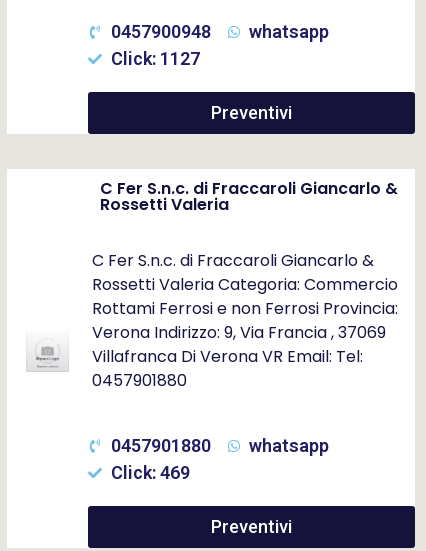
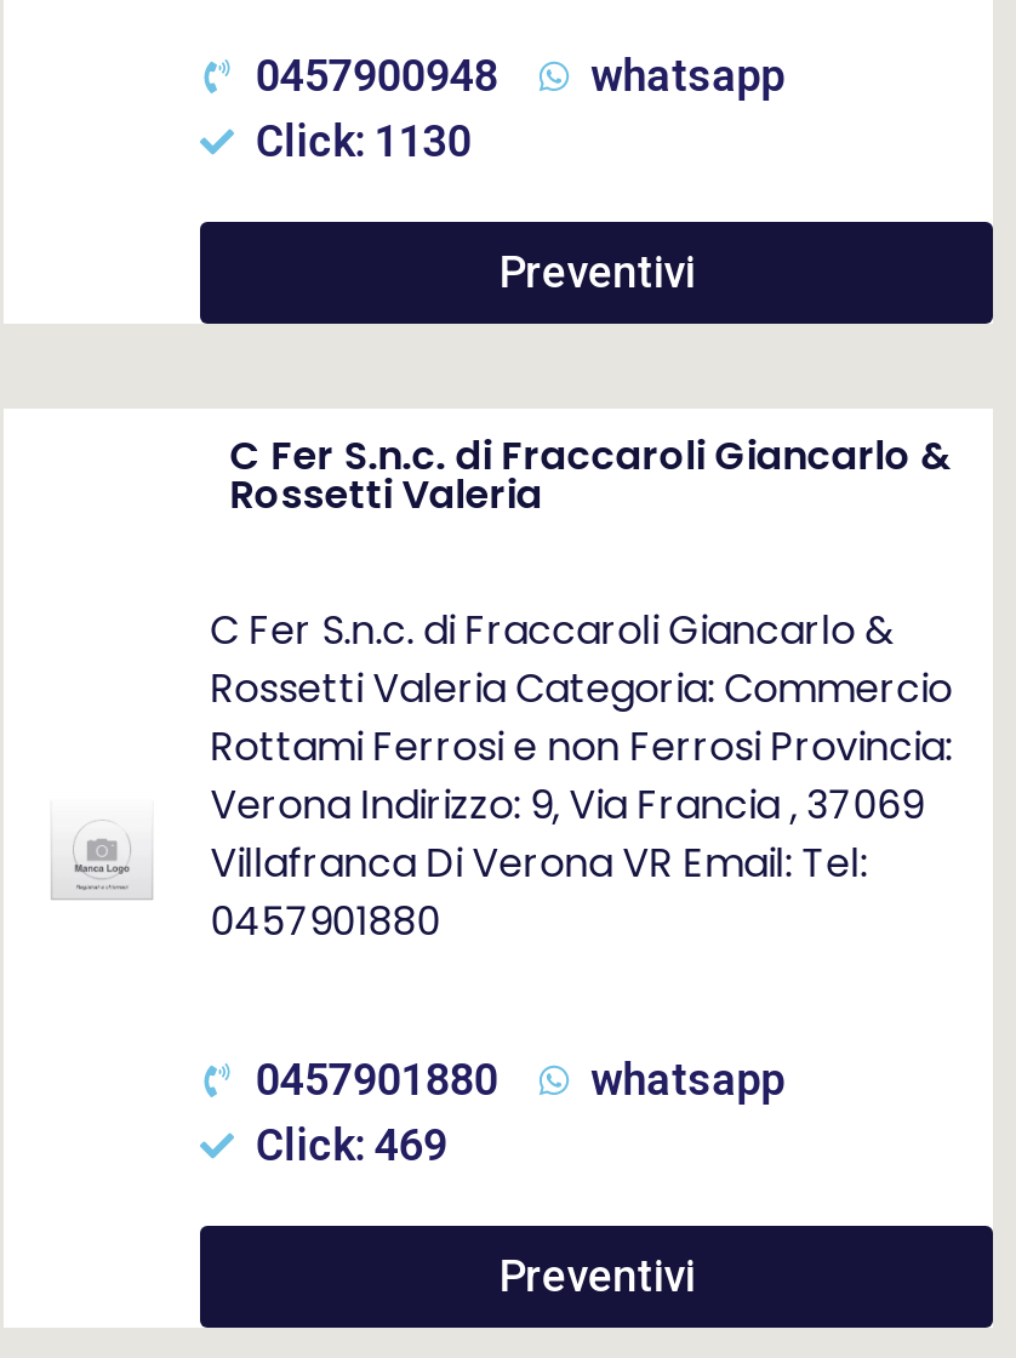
- Click: 1127
+ Click: 1130
